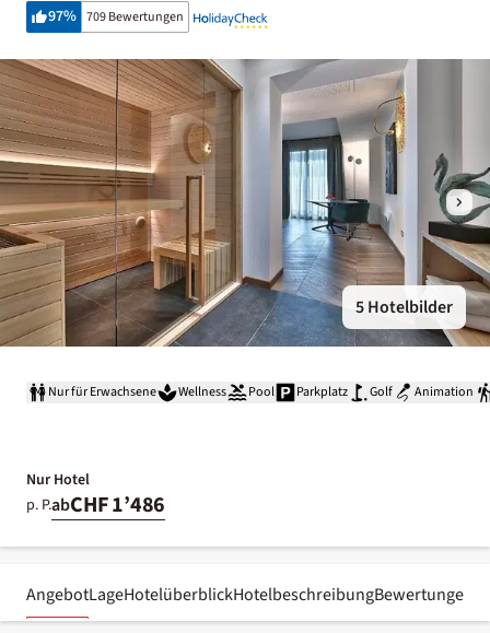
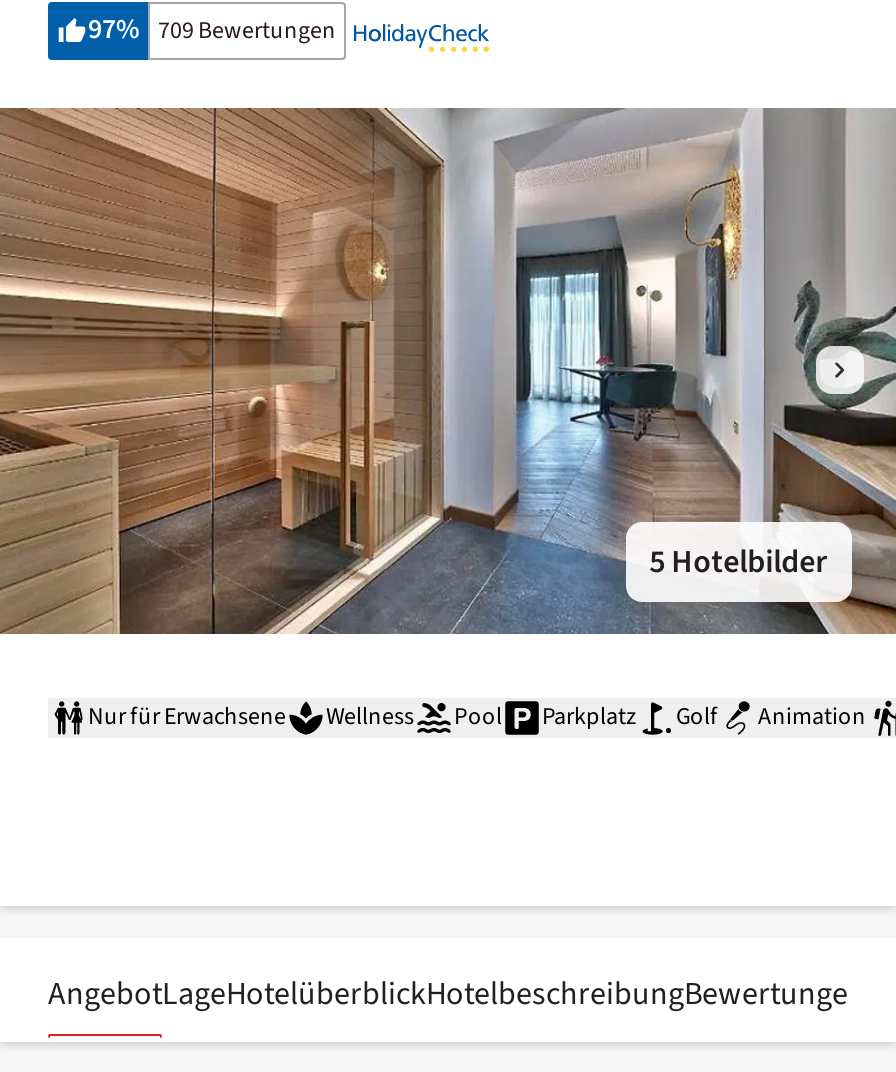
- Nur Hotel
- p. P.abCHF 1’486
